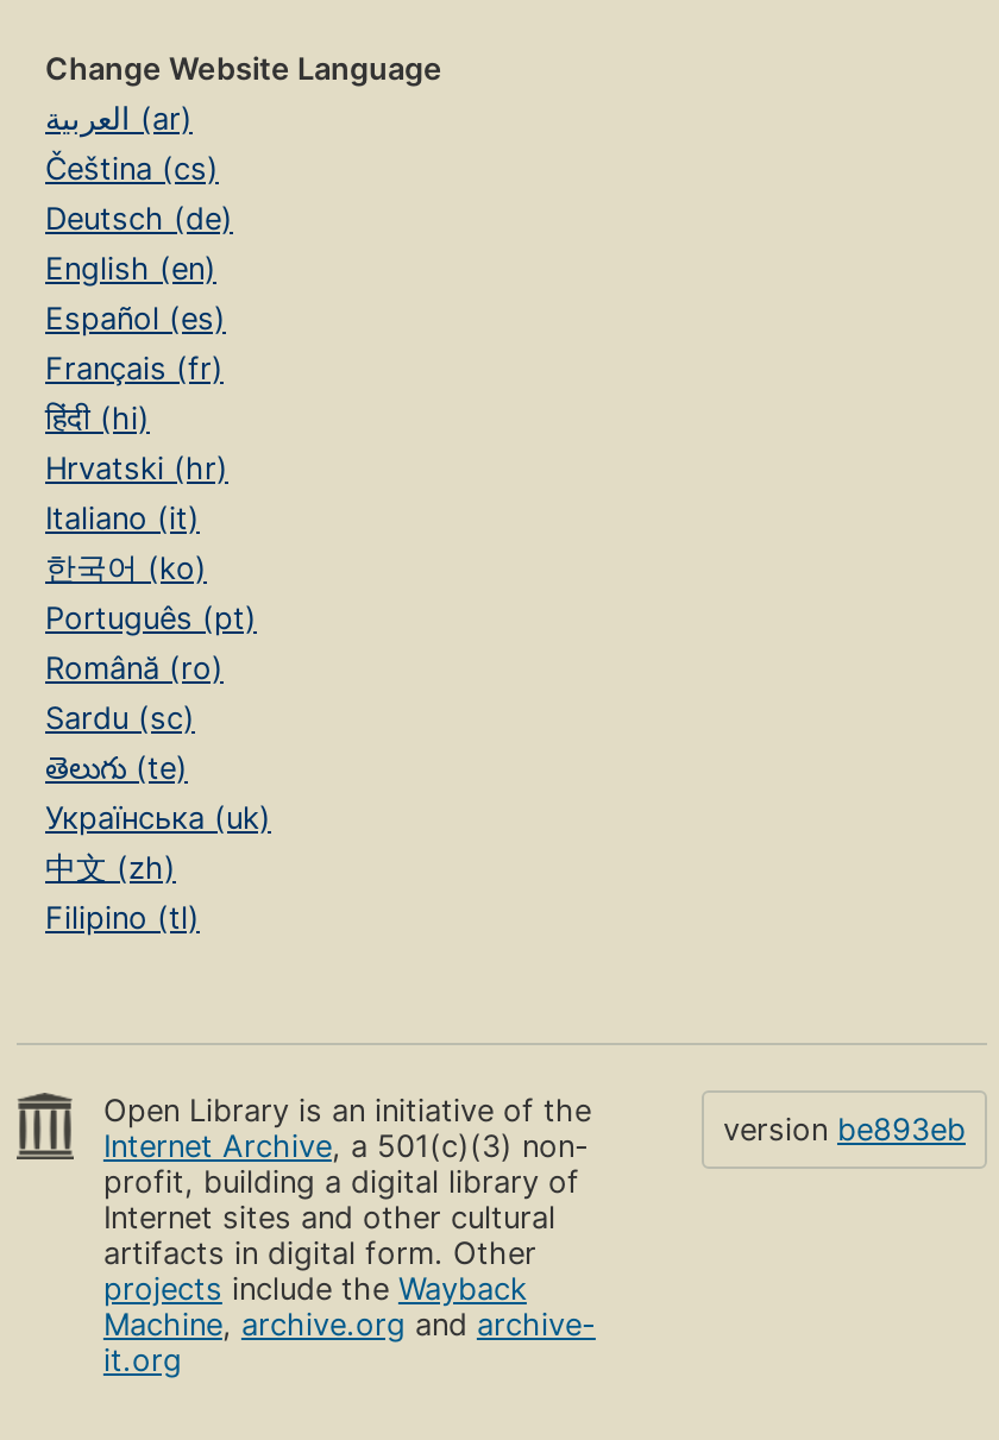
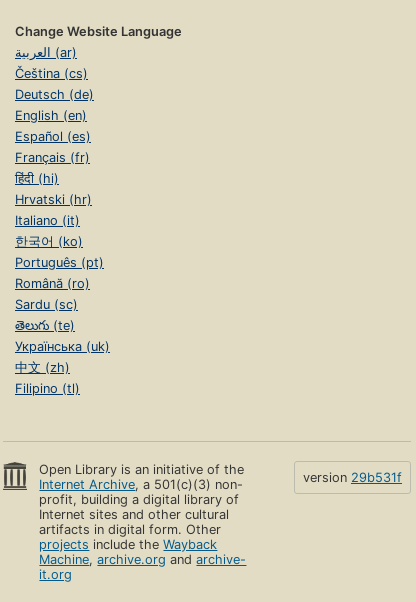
- version be893eb
+ version 29b531f
